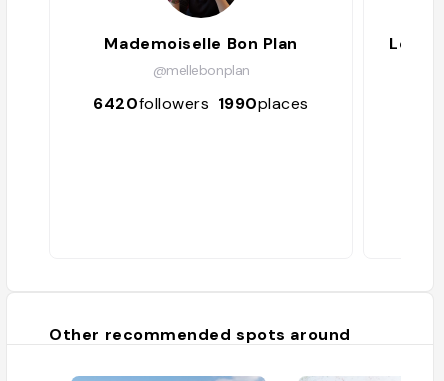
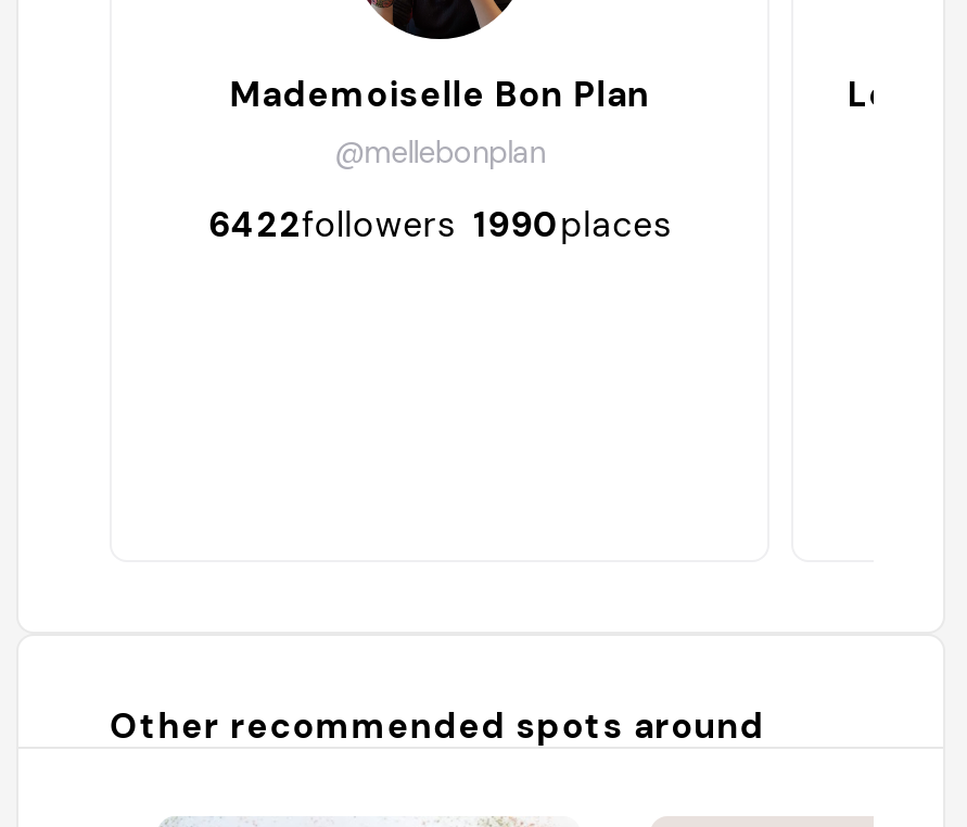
- 6420followers 1990places
+ 6422followers 1990places
